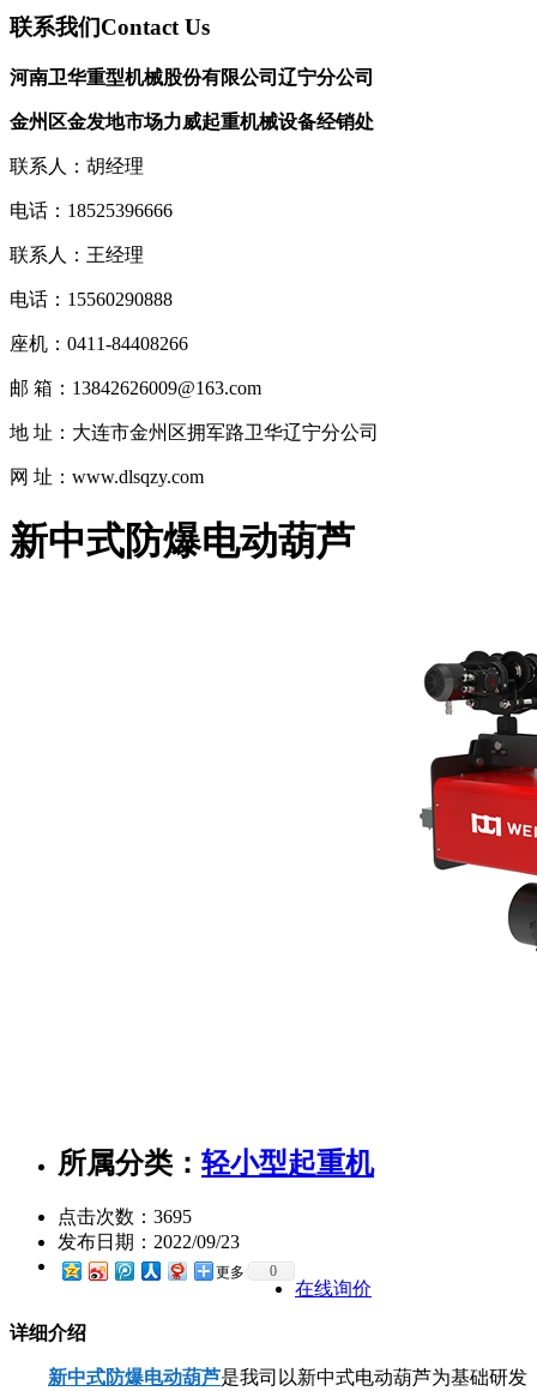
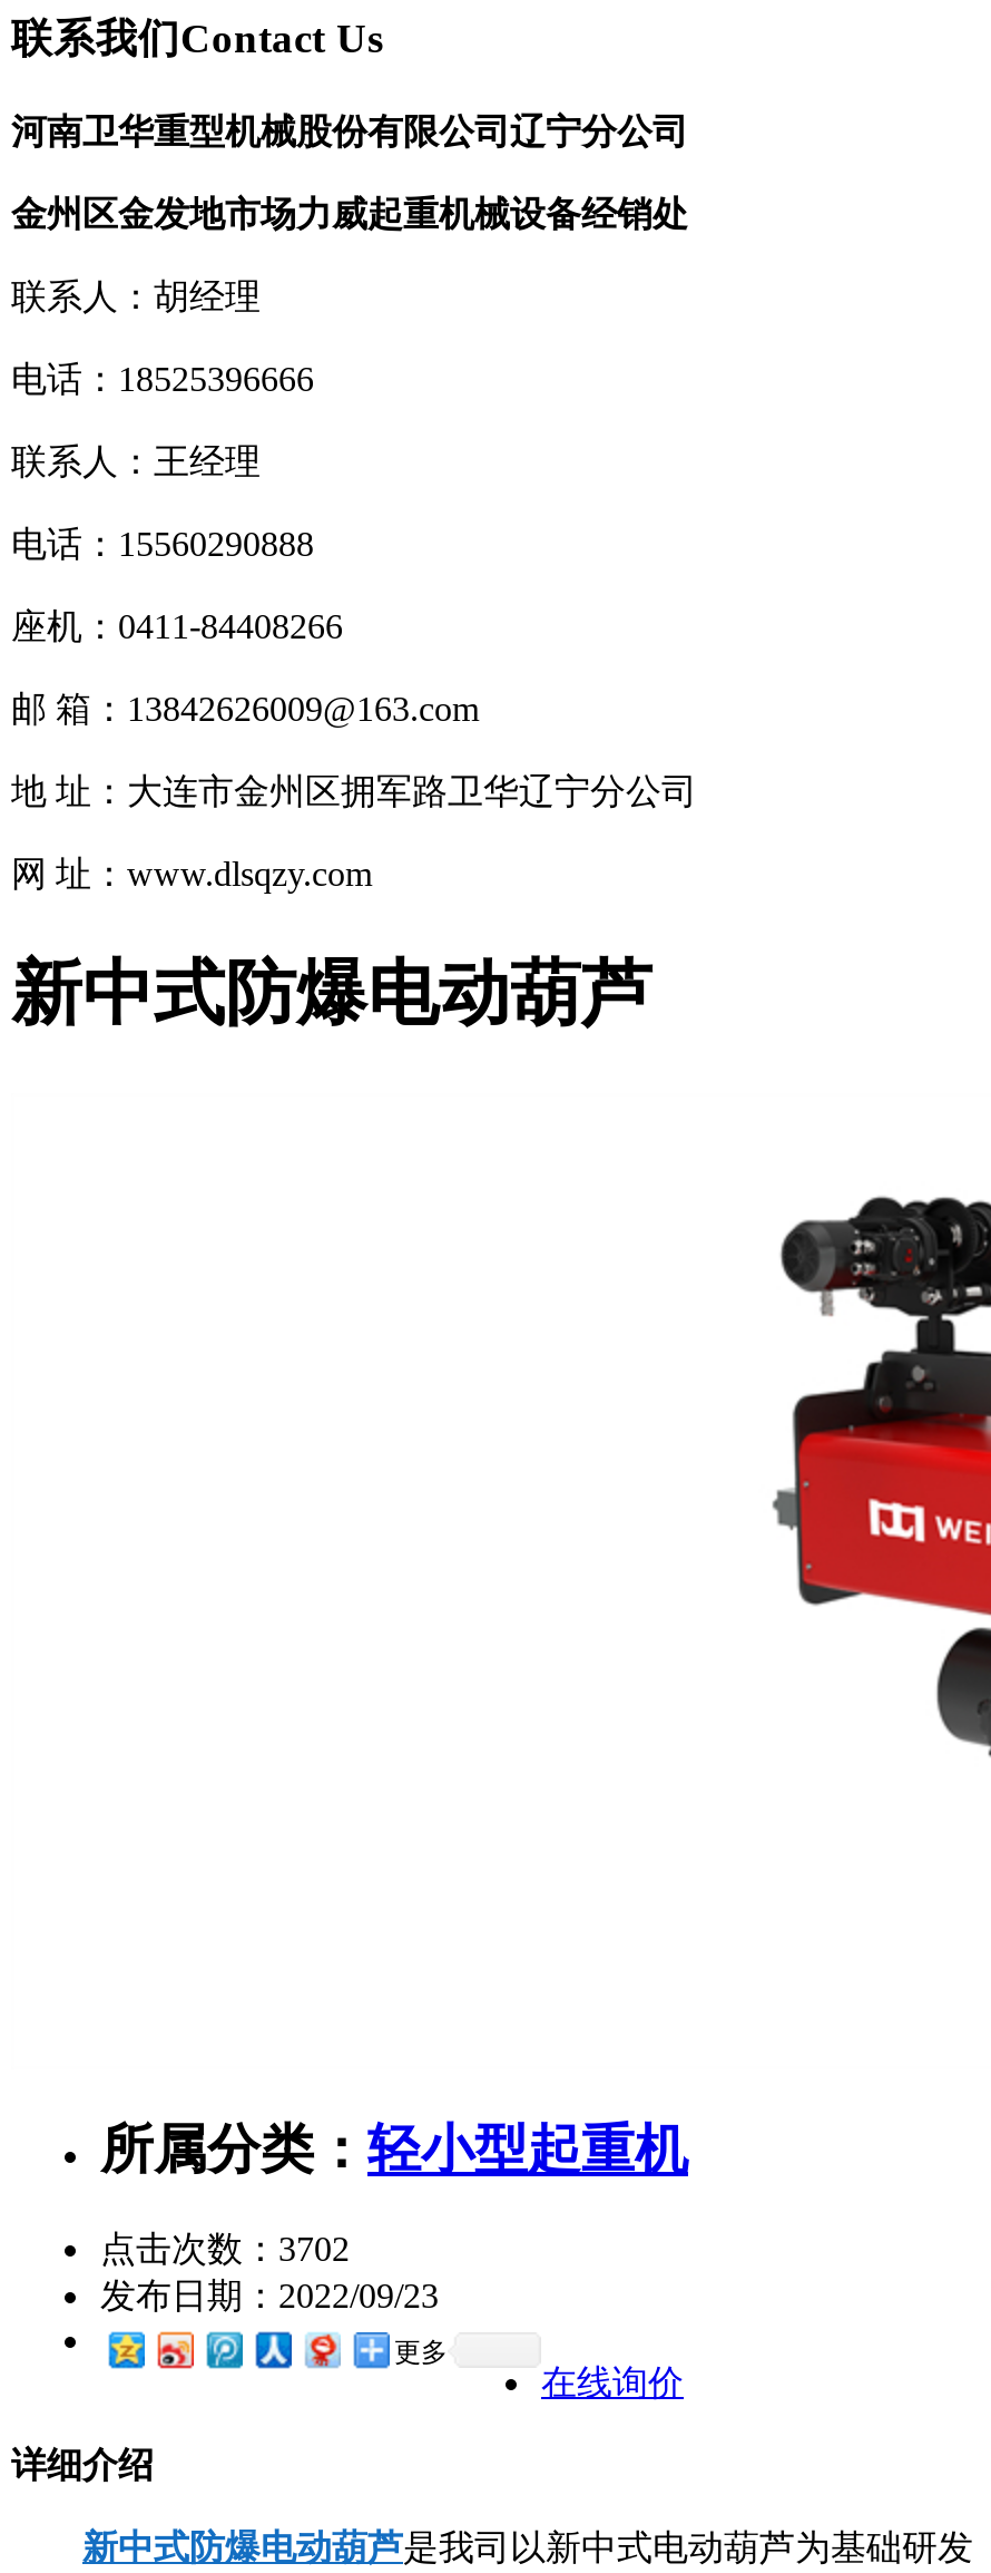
- 点击次数：3695
+ 点击次数：3702

- 0
